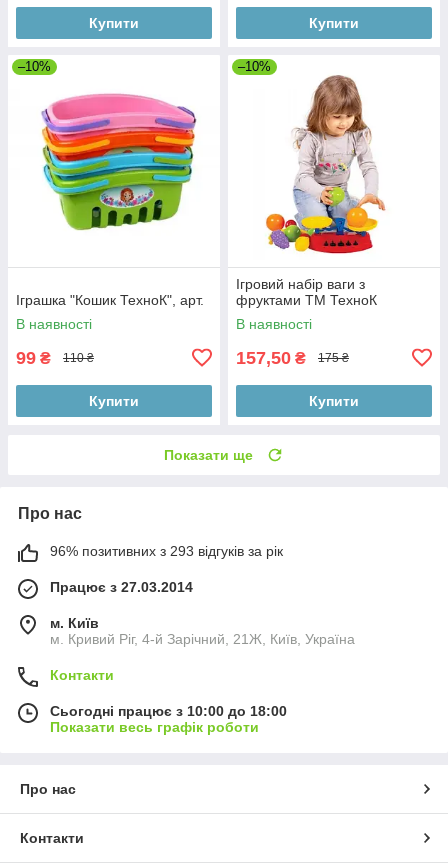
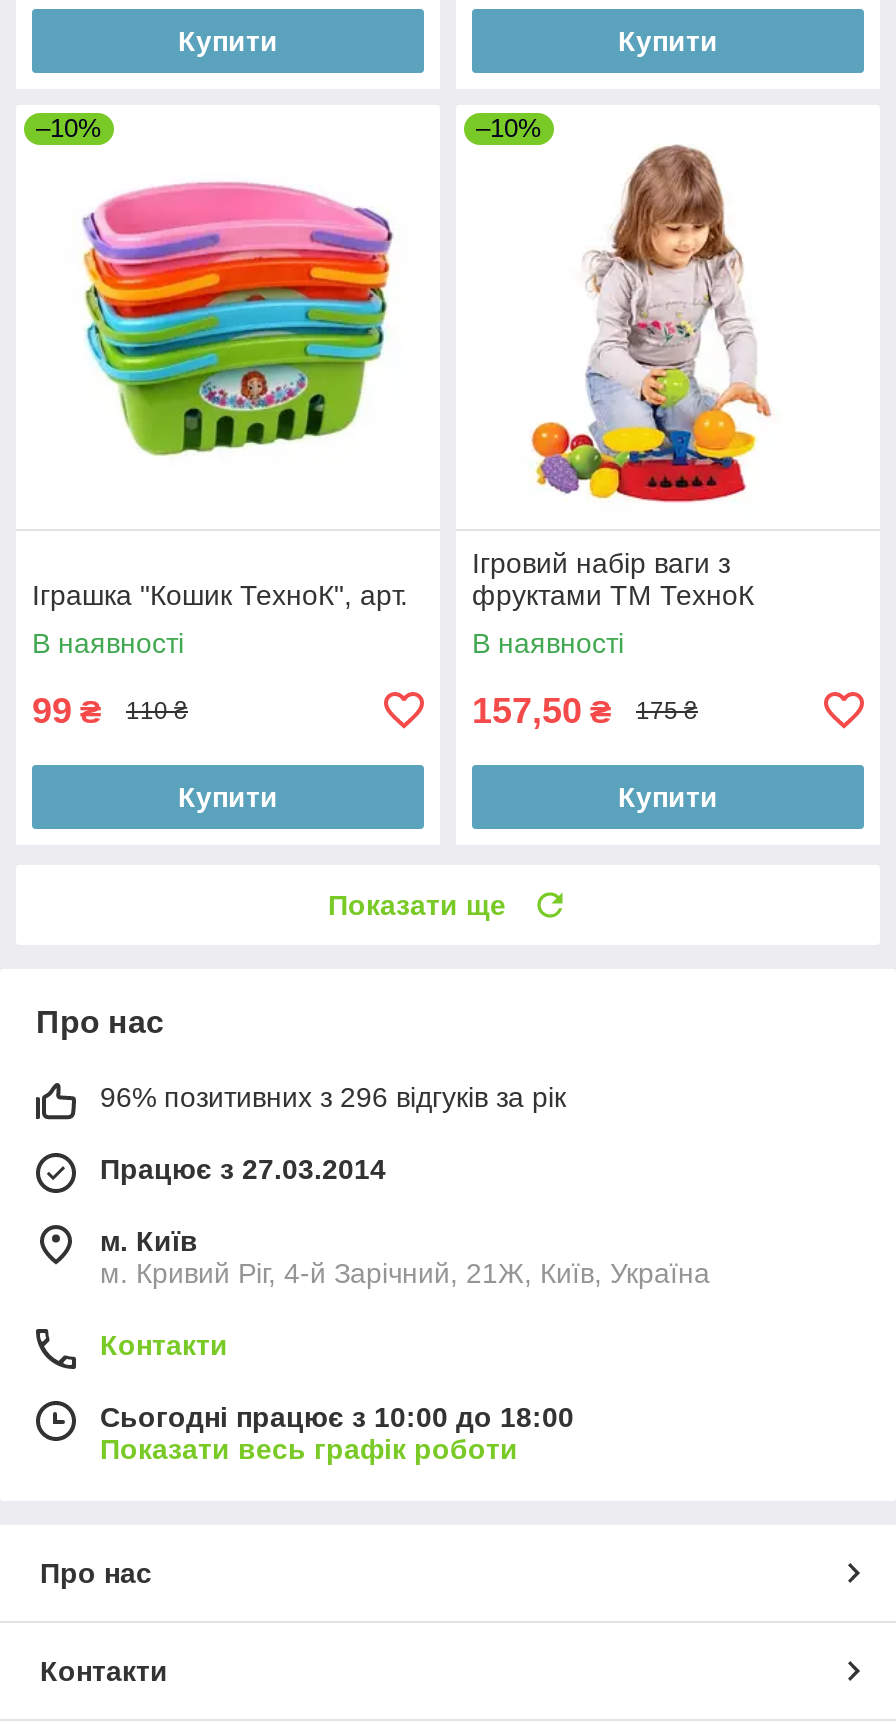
- 96% позитивних з 293 відгуків за рік
+ 96% позитивних з 296 відгуків за рік
